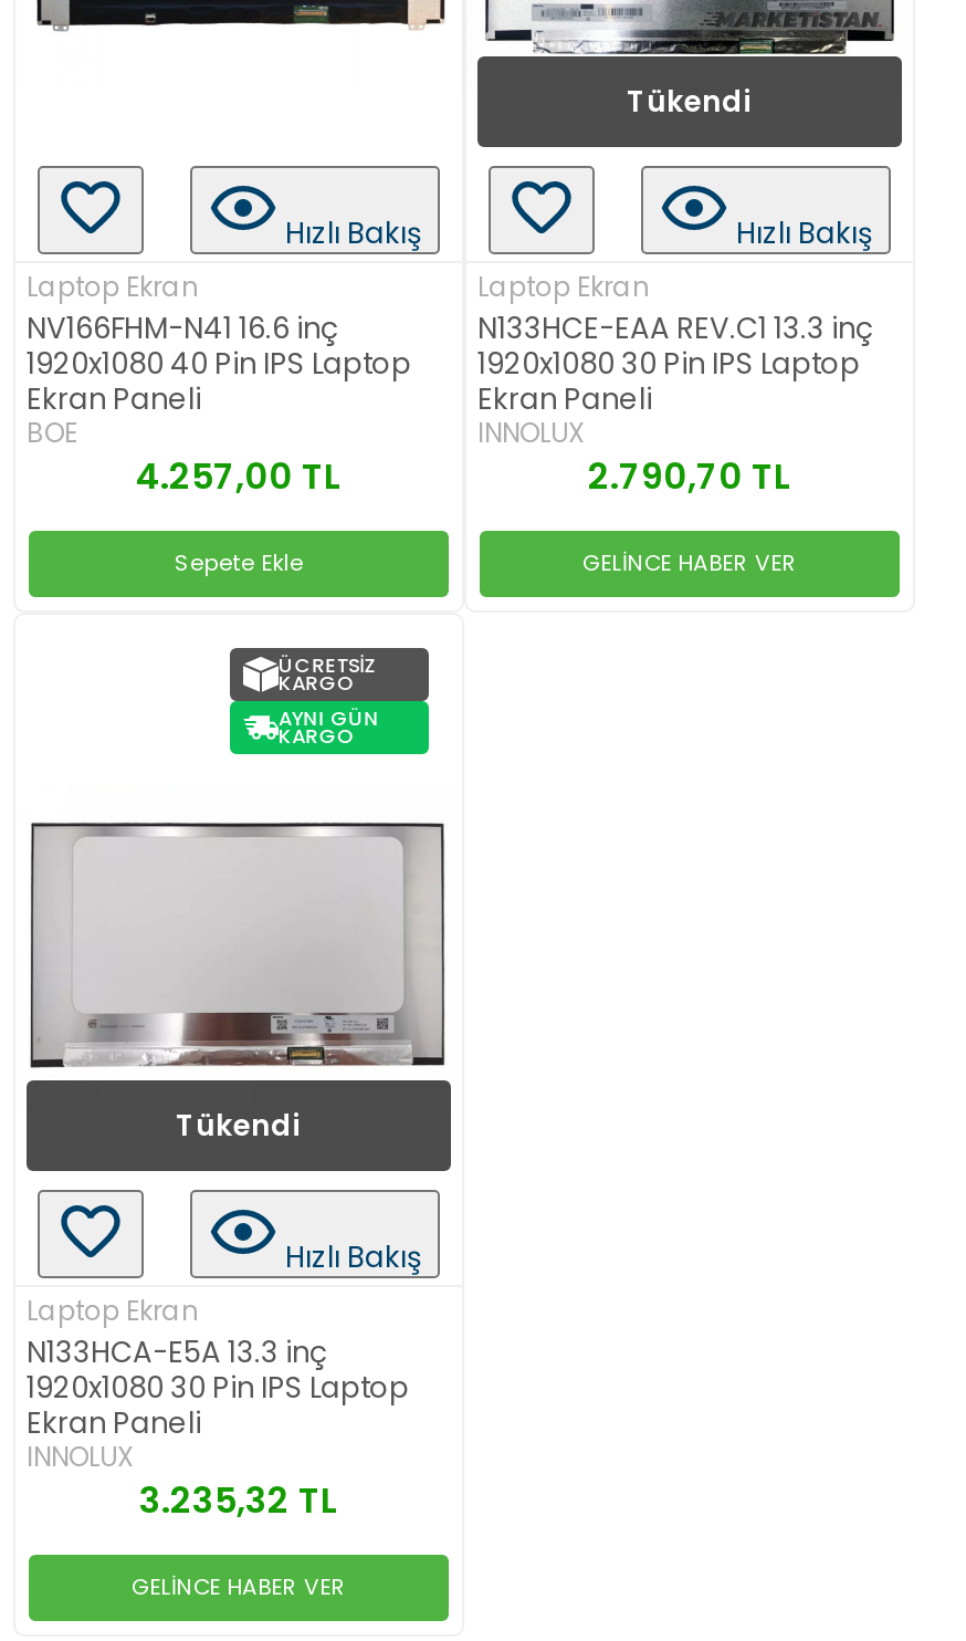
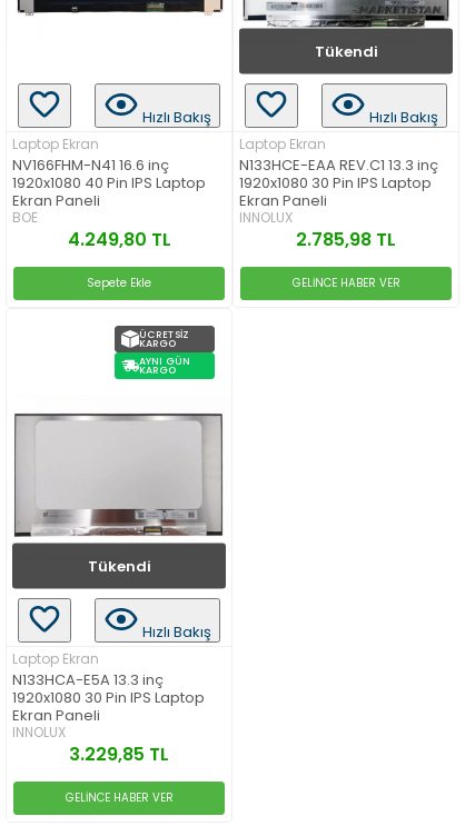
- 4.257,00 TL
+ 4.249,80 TL

- 2.790,70 TL
+ 2.785,98 TL

- 3.235,32 TL
+ 3.229,85 TL
